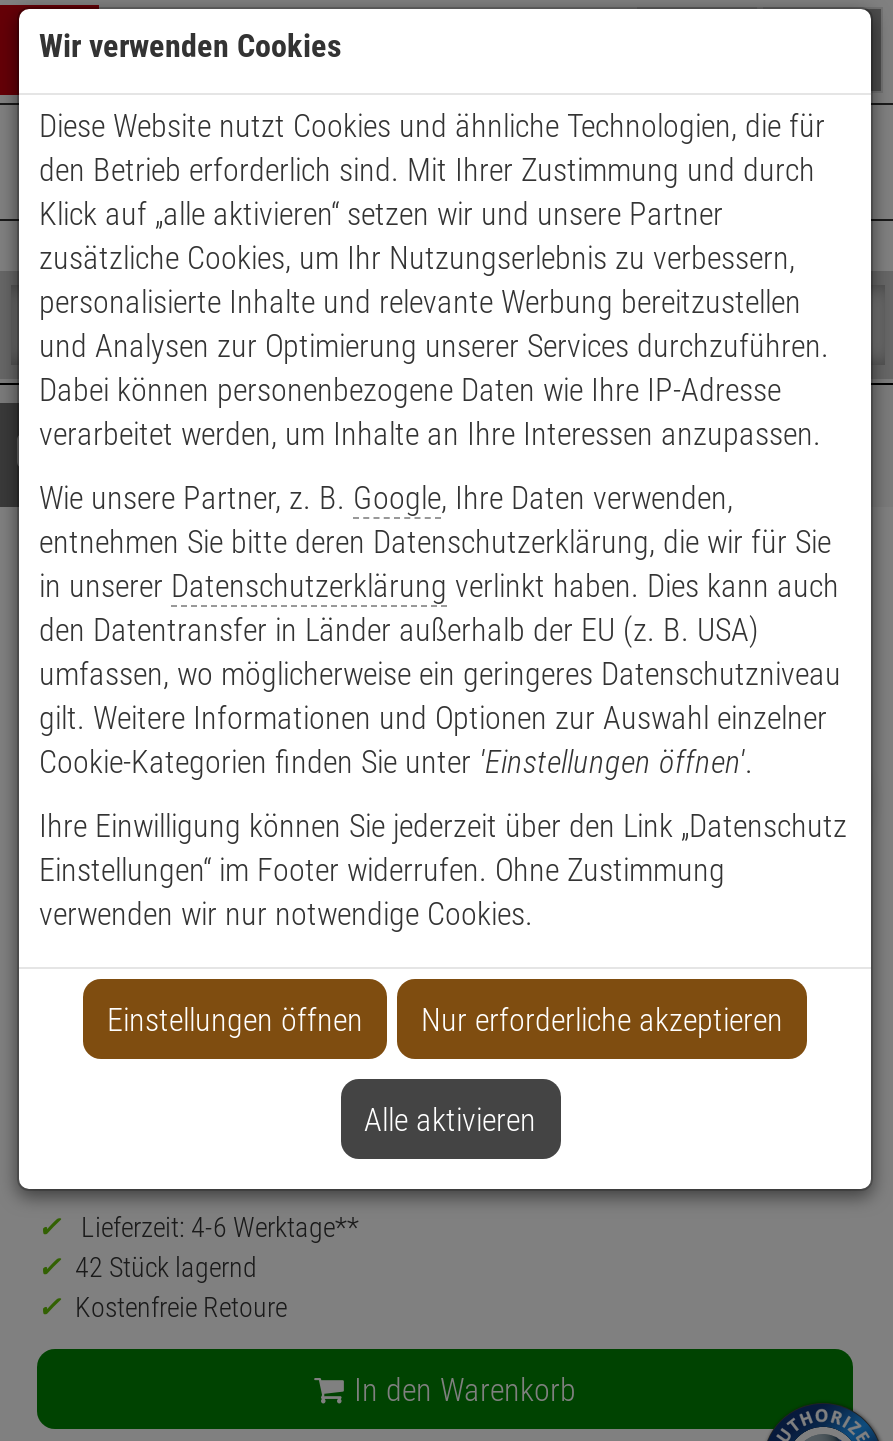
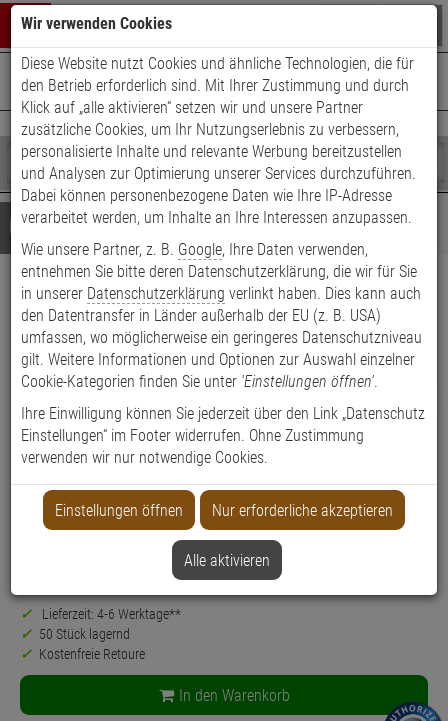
- 42 Stück lagernd
+ 50 Stück lagernd
